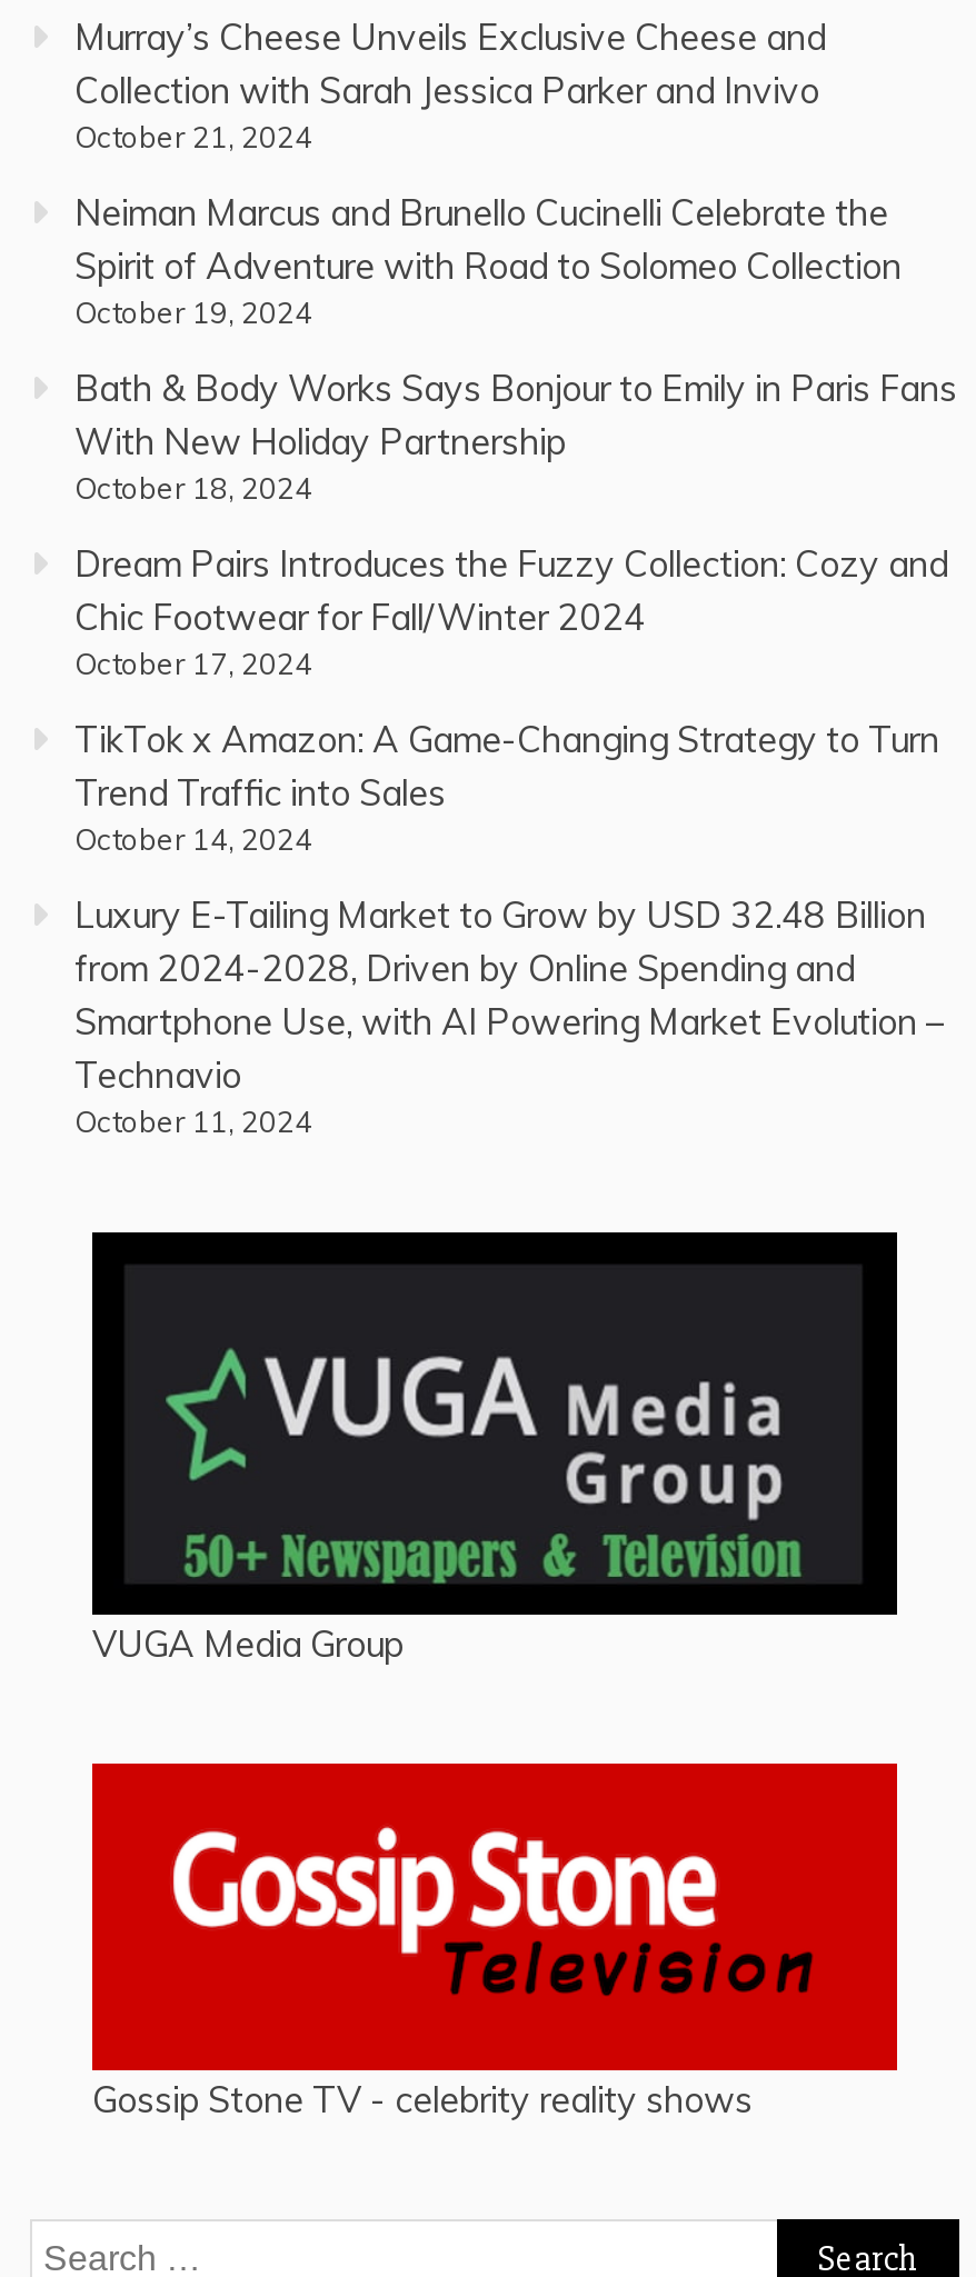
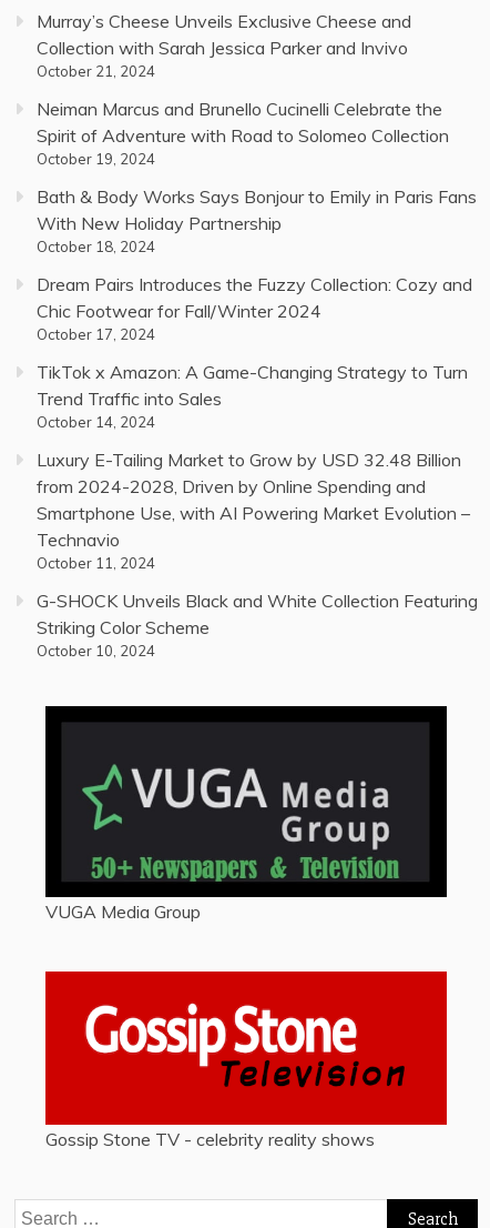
+ G-SHOCK Unveils Black and White Collection Featuring
+ Striking Color Scheme
+ October 10, 2024
